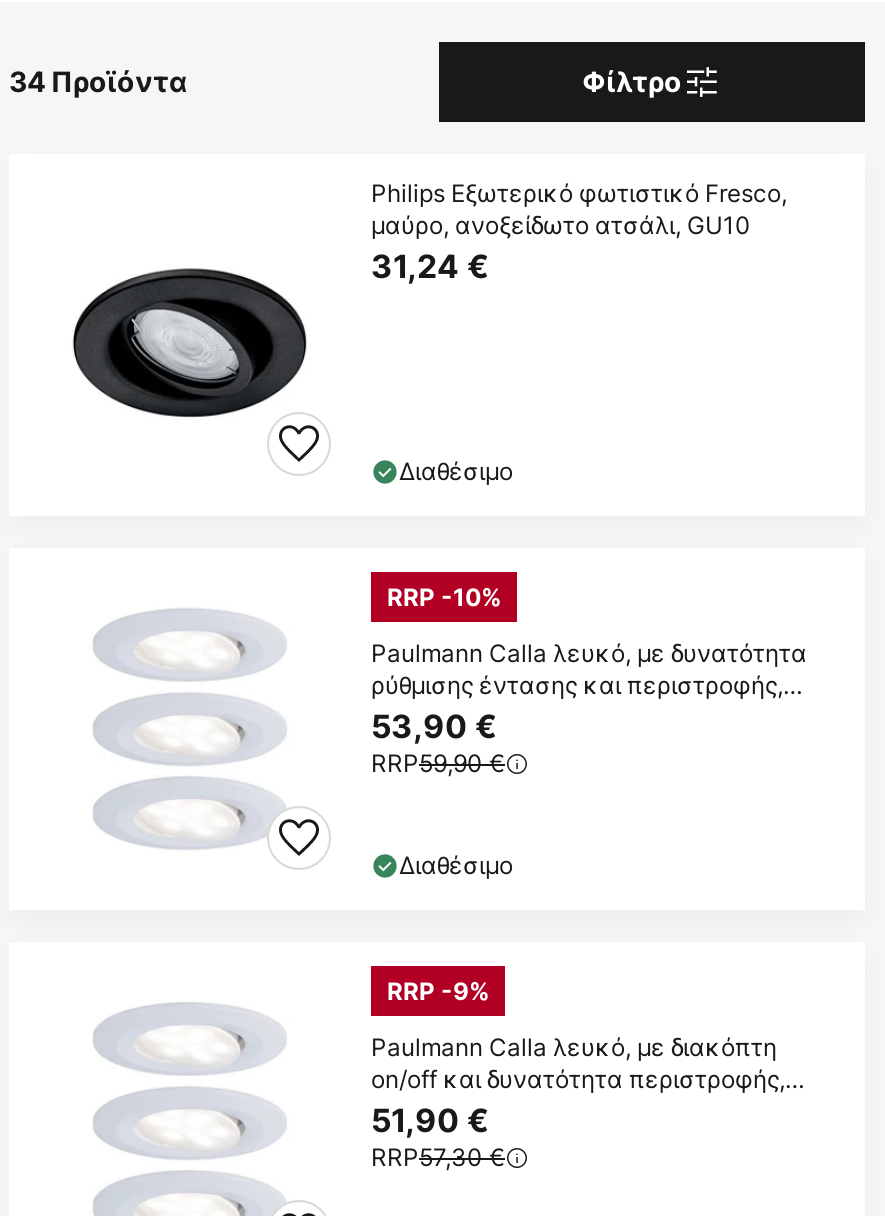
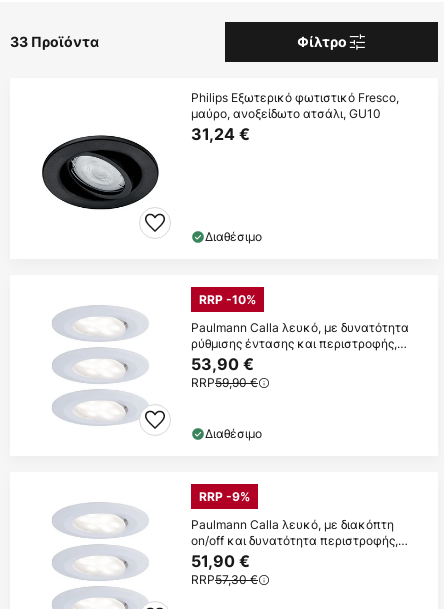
- 34 Προϊόντα
+ 33 Προϊόντα
